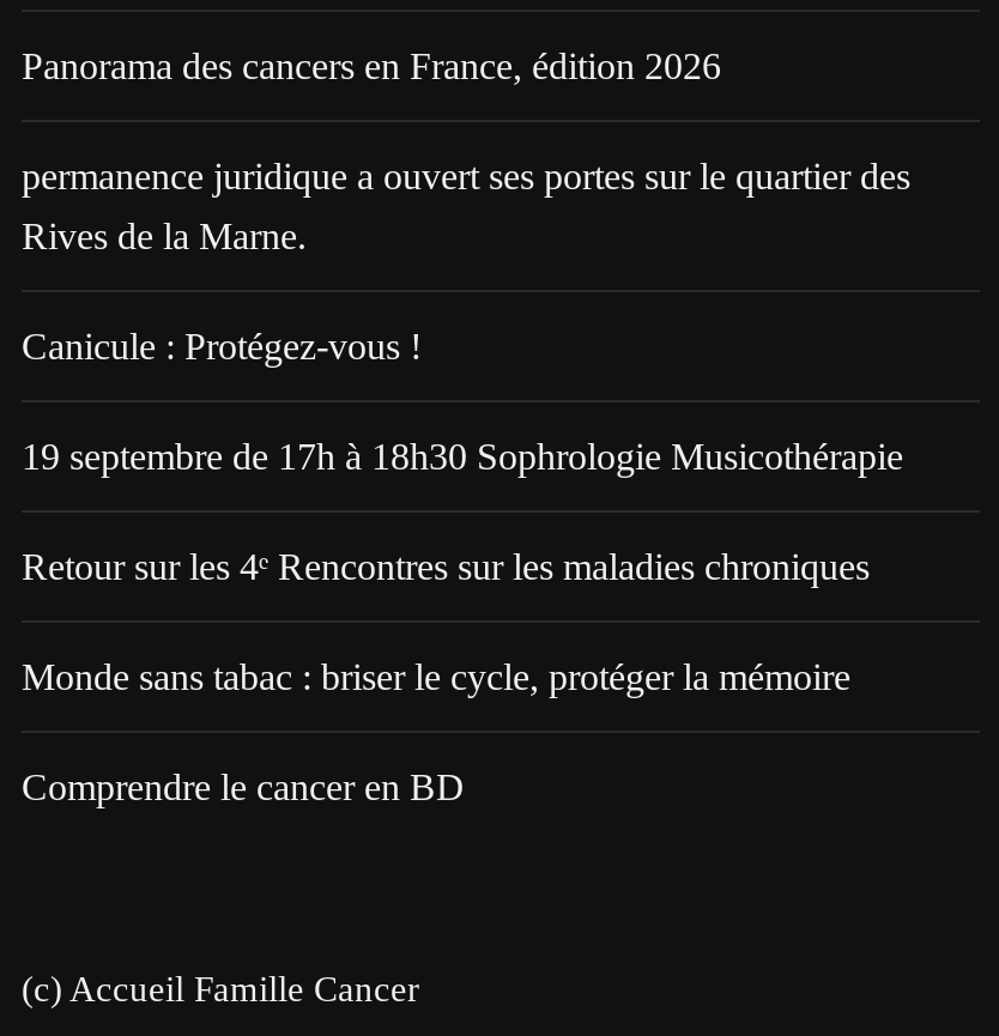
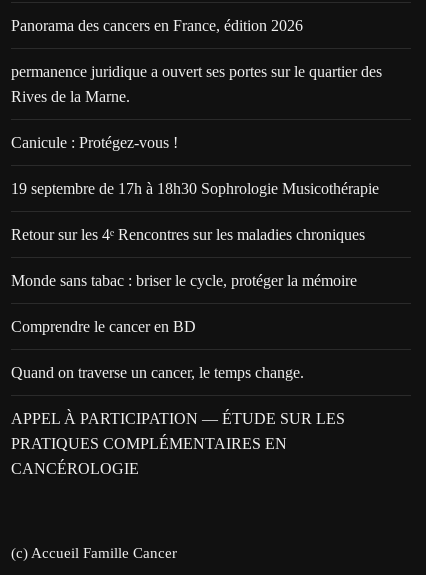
+ Quand on traverse un cancer, le temps change.
+ APPEL À PARTICIPATION — ÉTUDE SUR LES
+ PRATIQUES COMPLÉMENTAIRES EN
+ CANCÉROLOGIE
